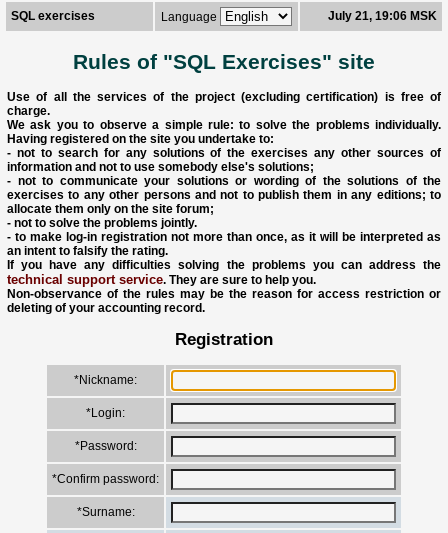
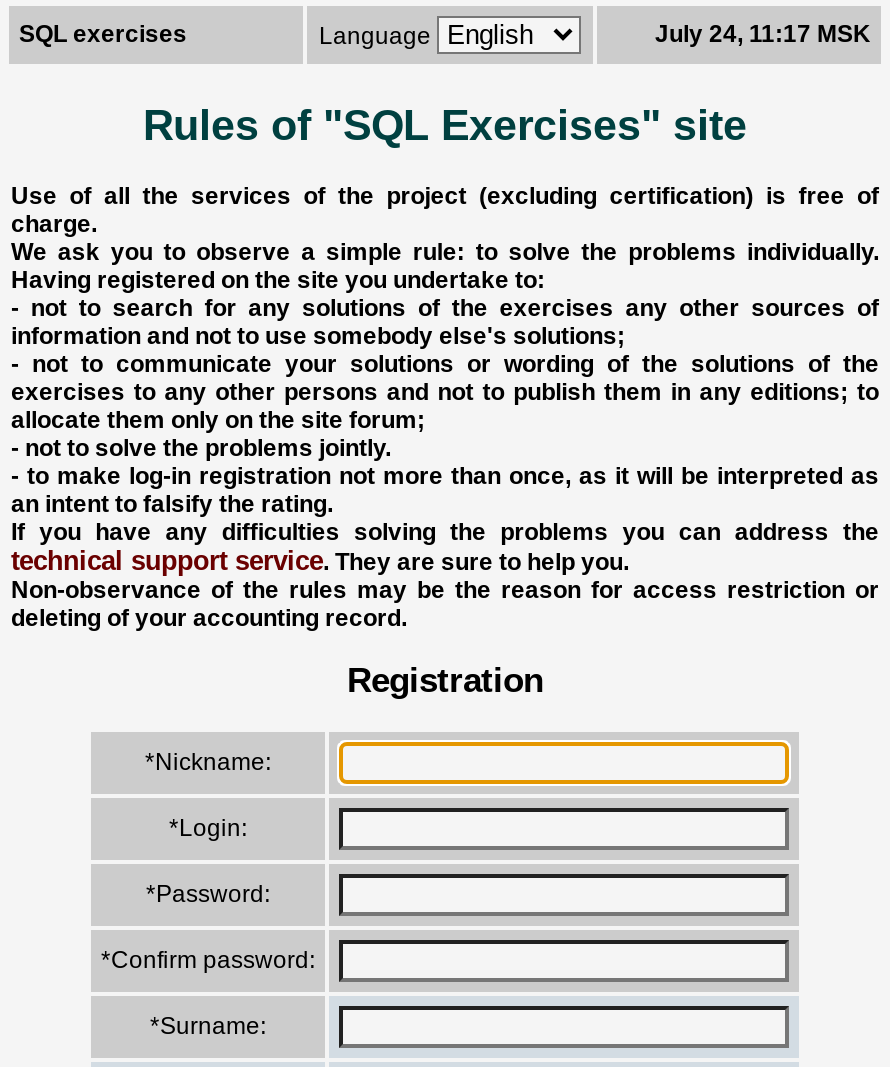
- July 21, 19:06 MSK
+ July 24, 11:17 MSK
